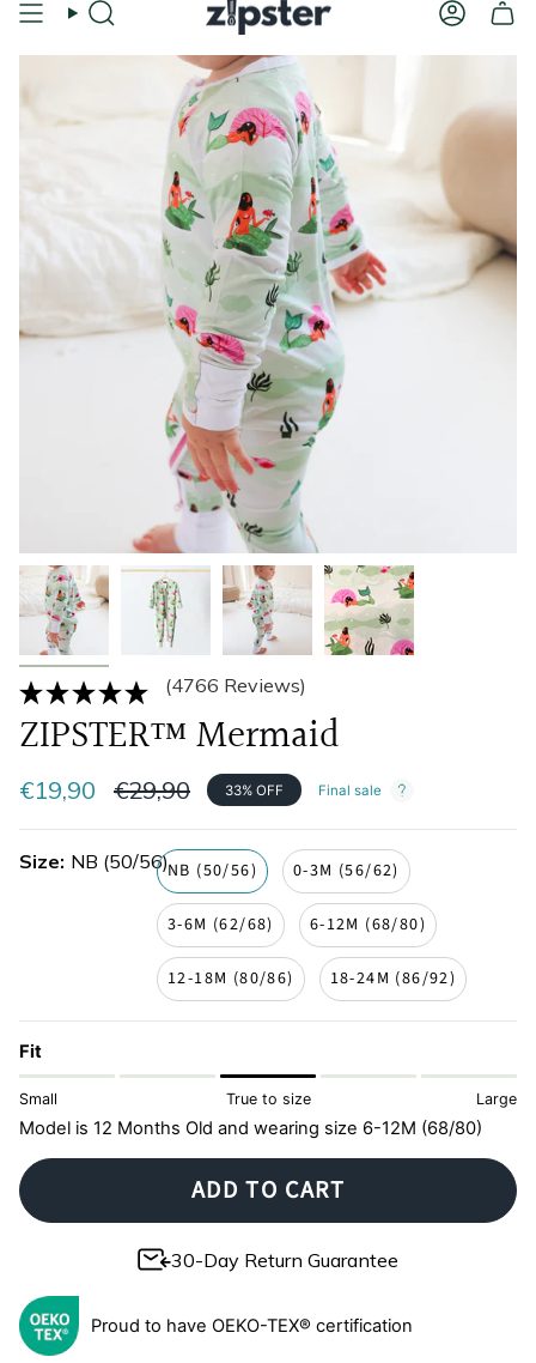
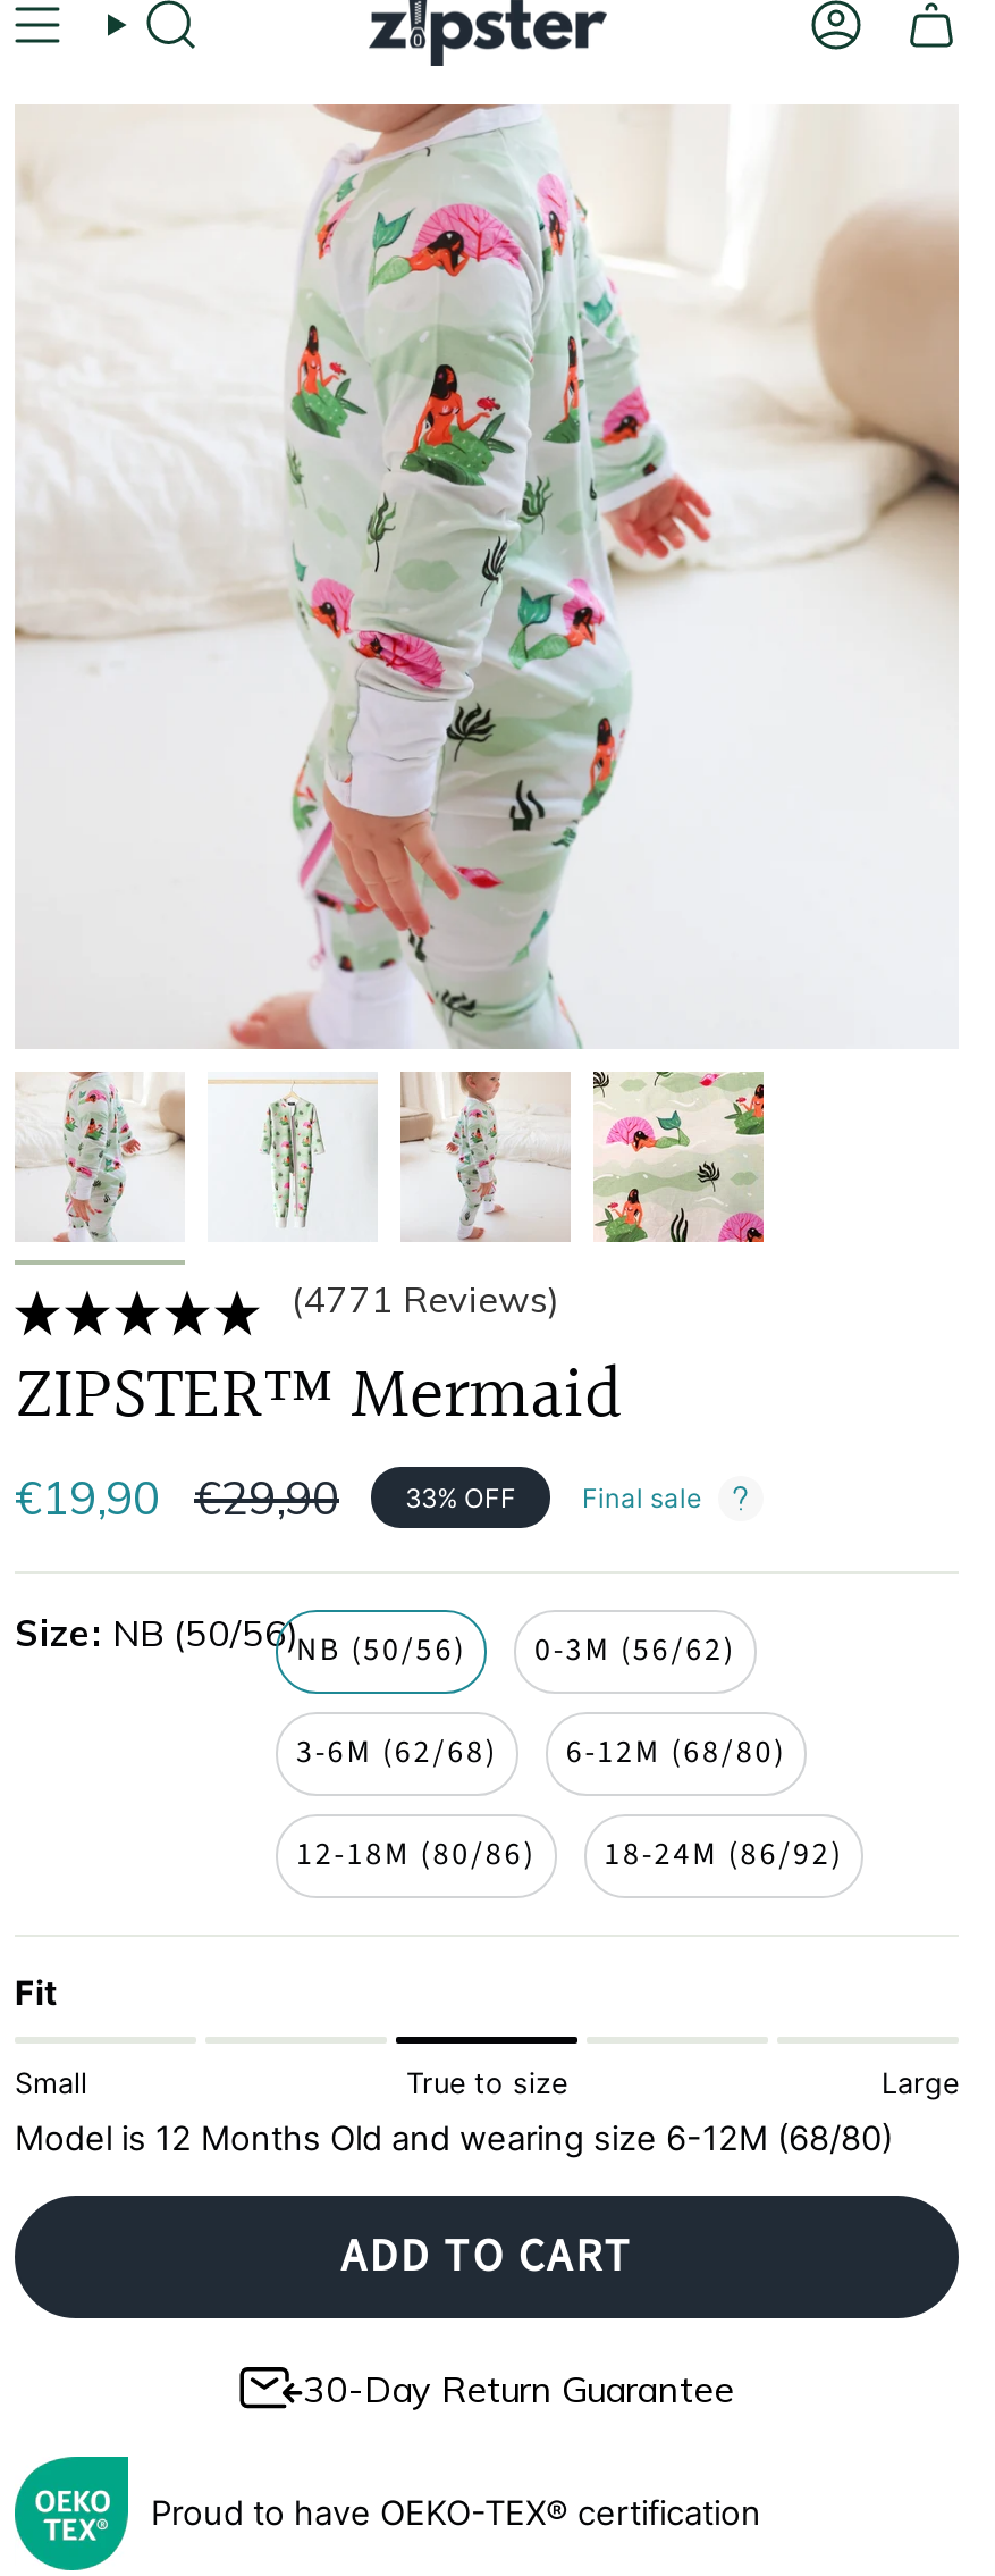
- (4766 Reviews)
+ (4771 Reviews)
